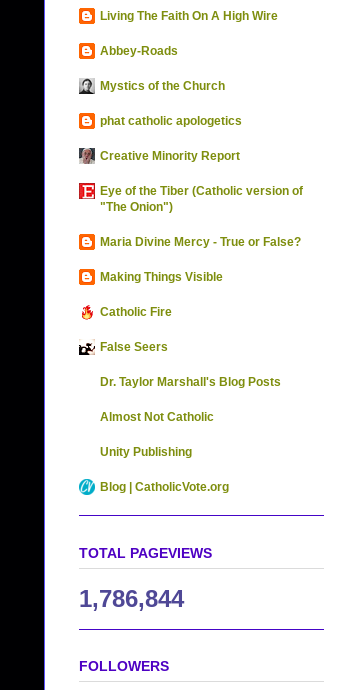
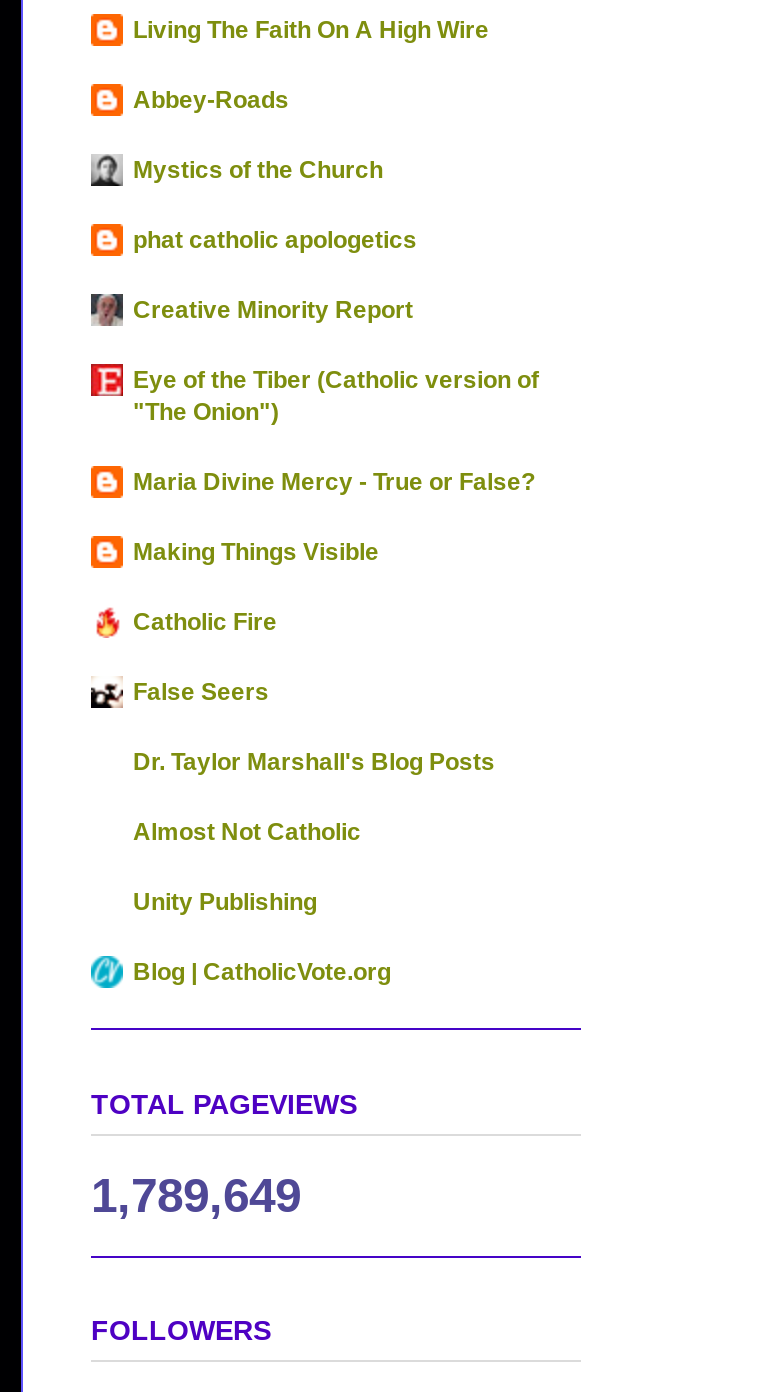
- 1,786,844
+ 1,789,649
